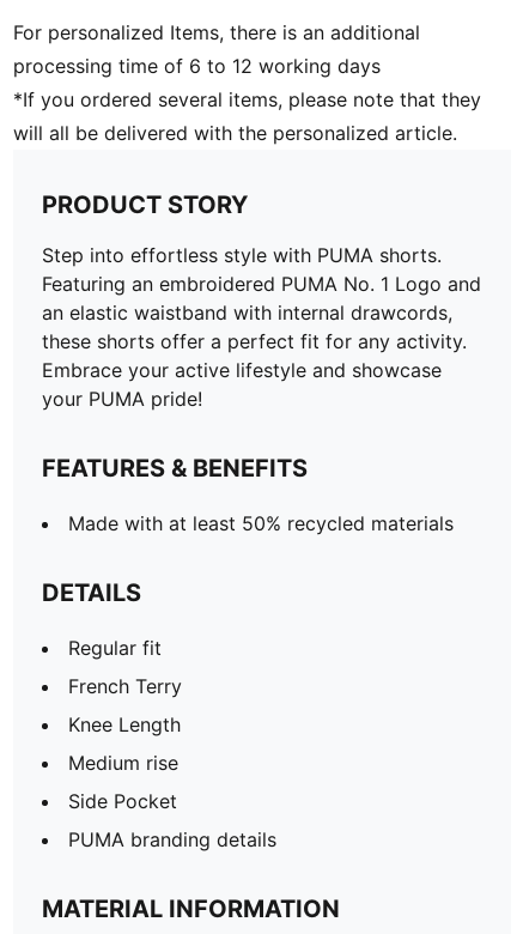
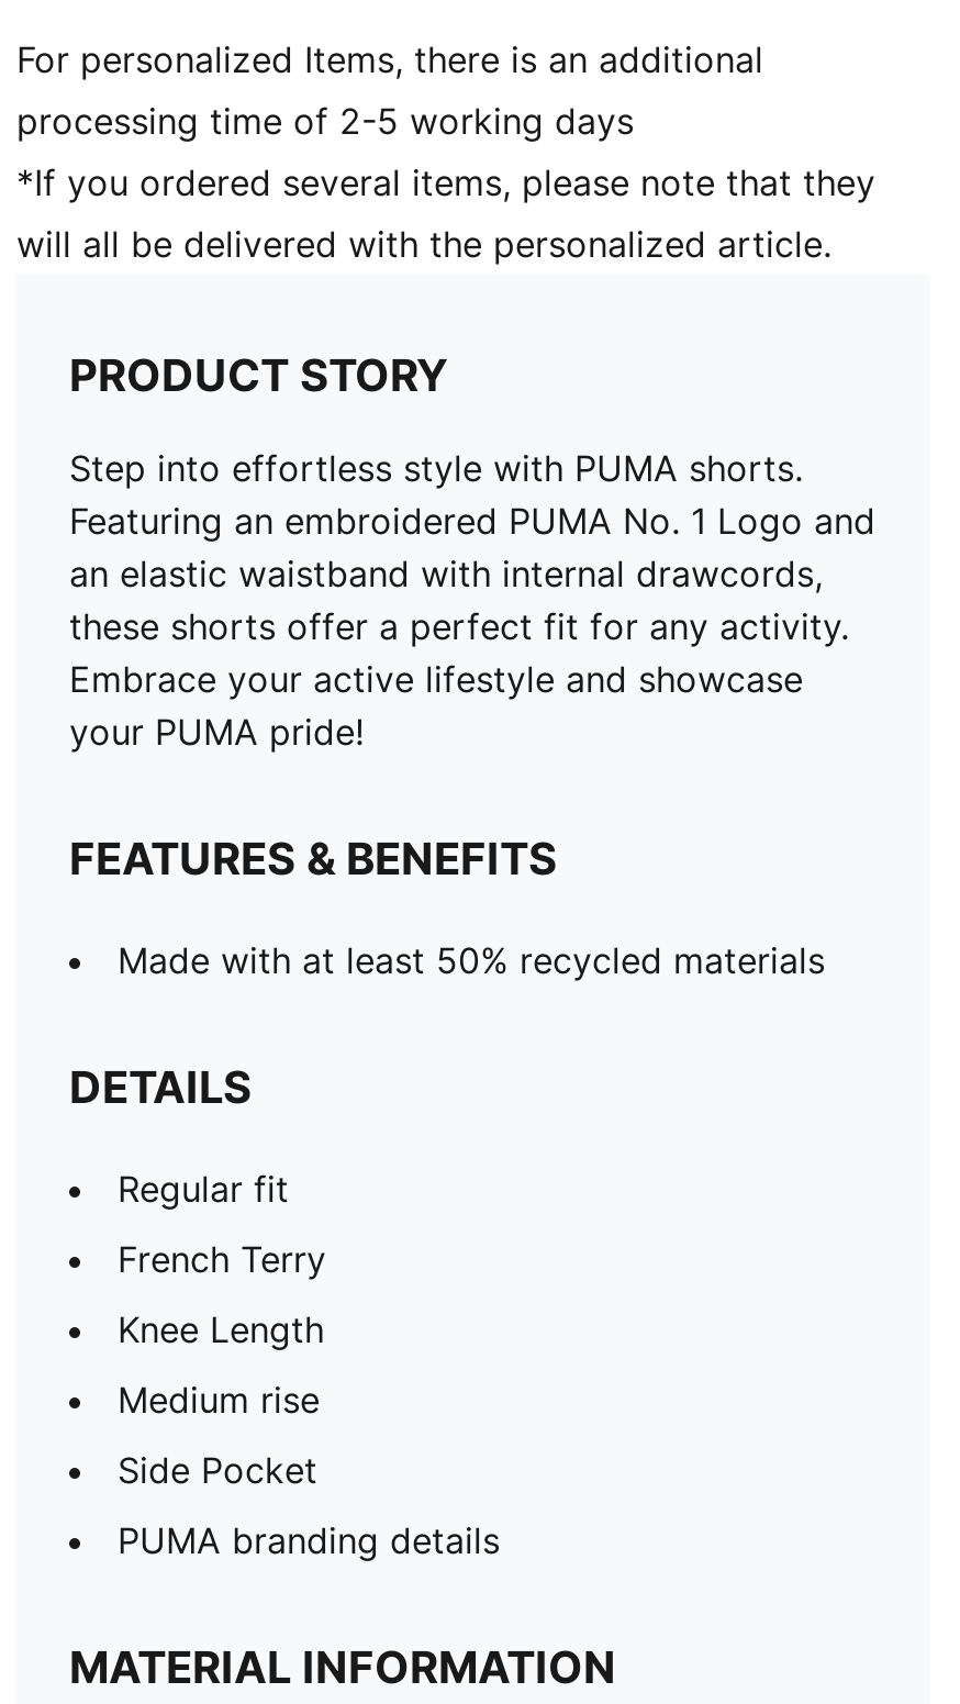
- processing time of 6 to 12 working days
+ processing time of 2-5 working days
